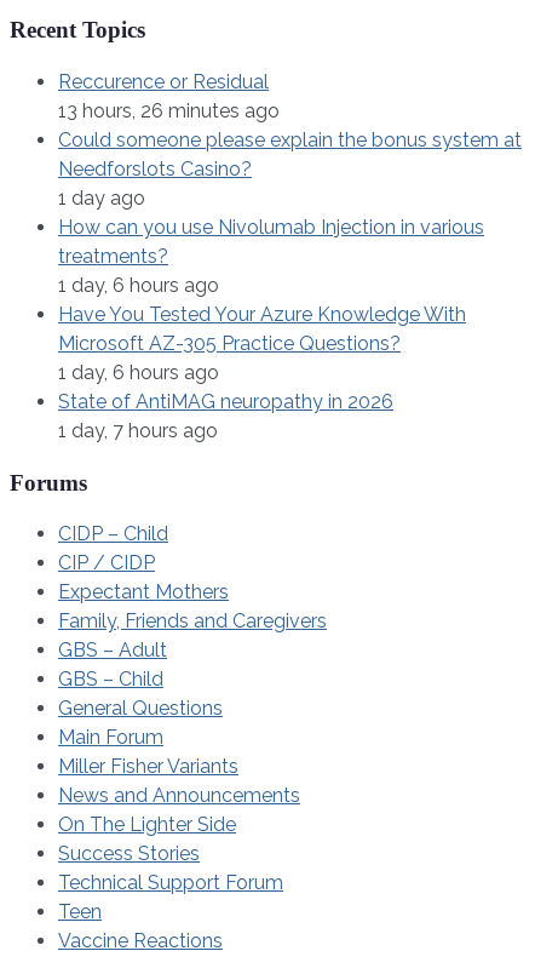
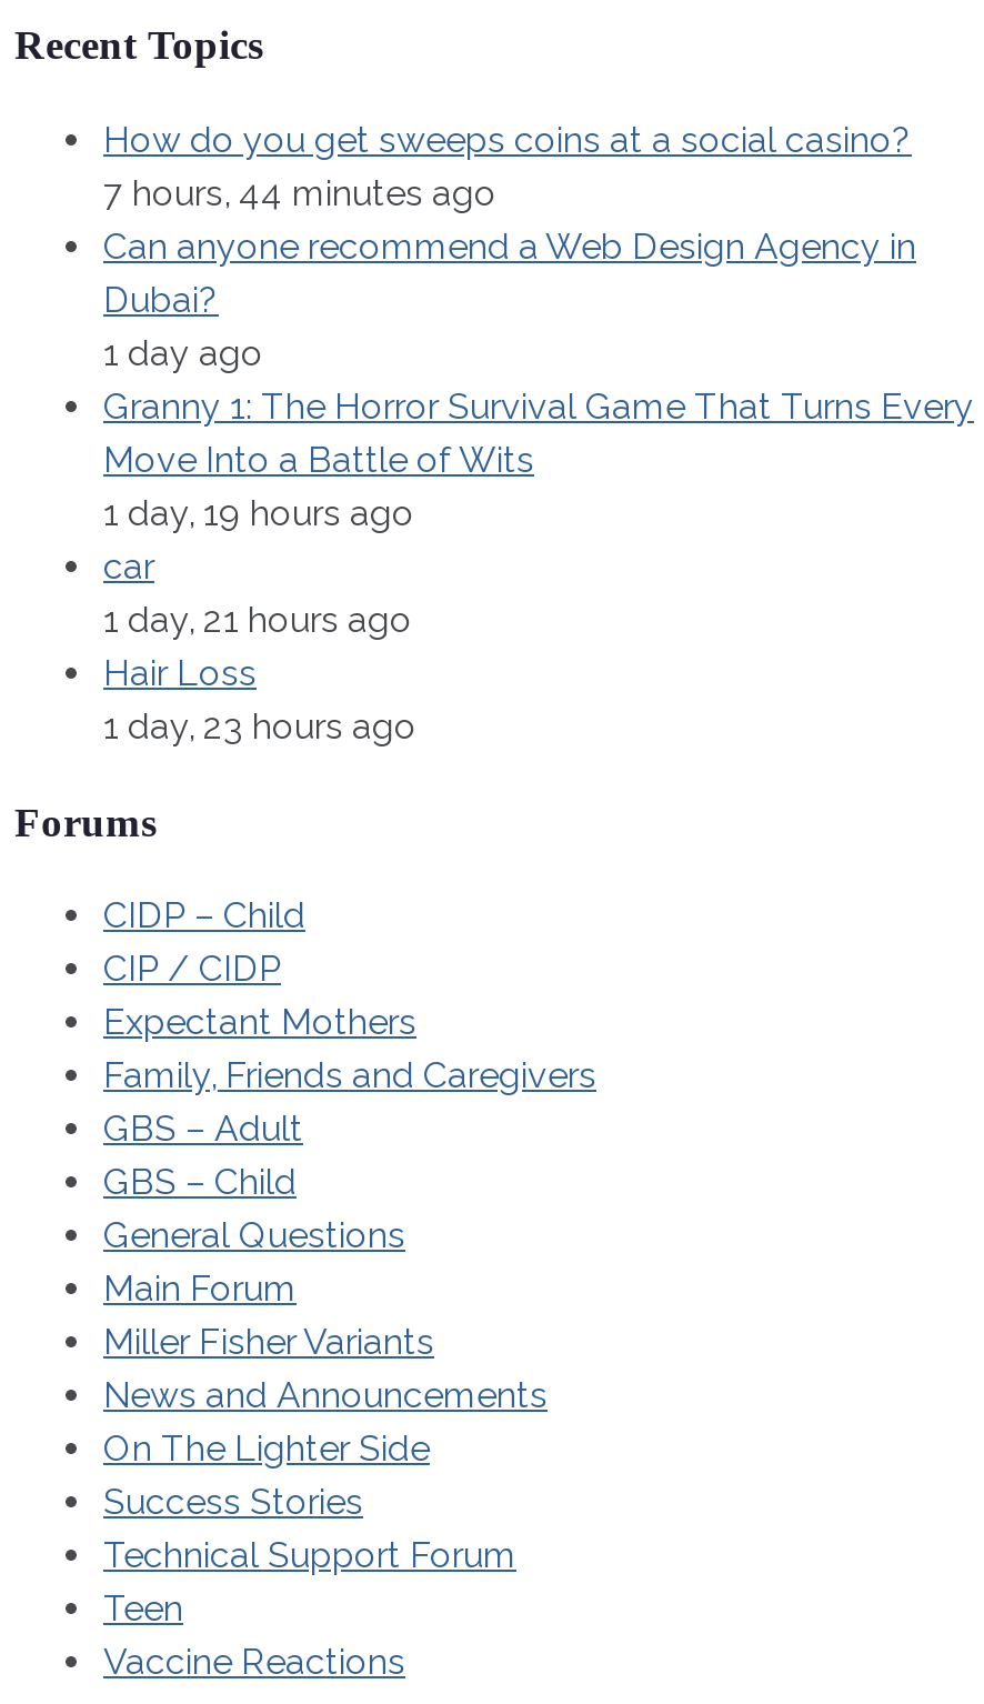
- Reccurence or Residual
- 13 hours, 26 minutes ago
- Could someone please explain the bonus system at
- Needforslots Casino?
+ How do yоu get sweeps coins at a social cаsinо?
+ 7 hours, 44 minutes ago
+ Can anyone recommend a Web Design Agency in
+ Dubai?

- How can you use Nivolumab Injection in various
- treatments?
- 1 day, 6 hours ago
- Have You Tested Your Azure Knowledge With
- Microsoft AZ-305 Practice Questions?
- 1 day, 6 hours ago
- State of AntiMAG neuropathy in 2026
- 1 day, 7 hours ago
+ Granny 1: The Horror Survival Game That Turns Every
+ Move Into a Battle of Wits
+ 1 day, 19 hours ago
+ car
+ 1 day, 21 hours ago
+ Hair Loss
+ 1 day, 23 hours ago
